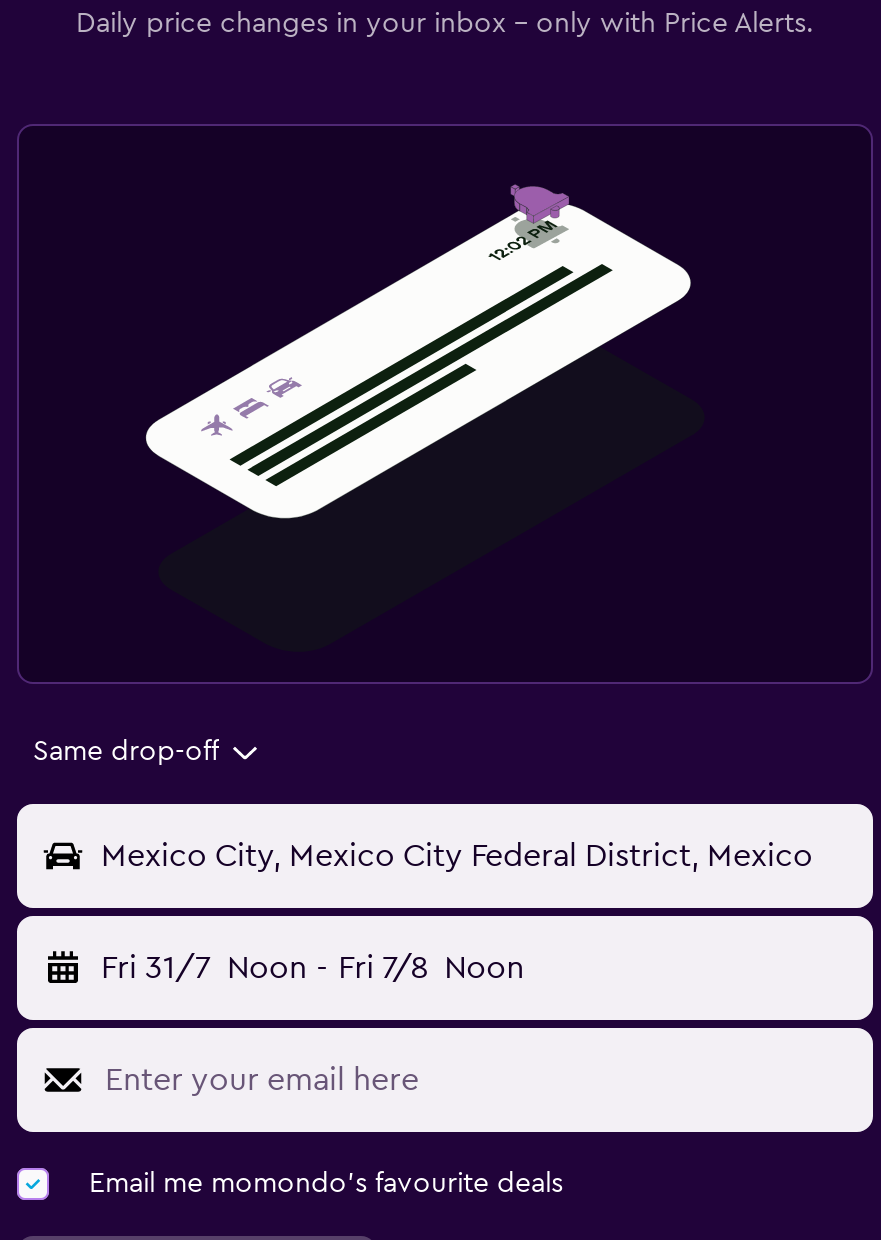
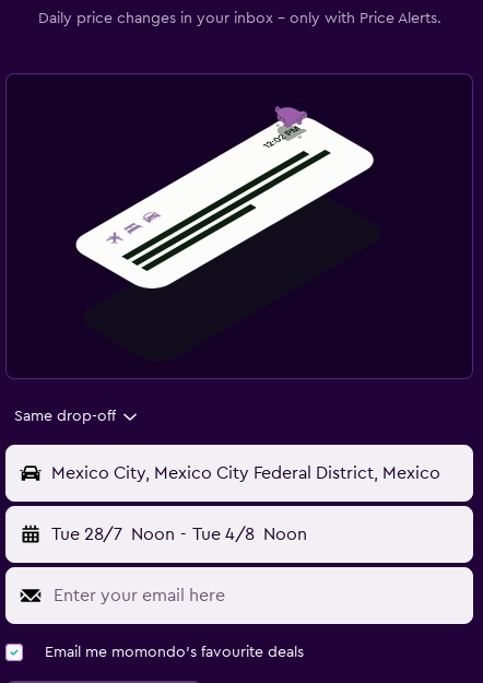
- Fri 31/7 Noon - Fri 7/8 Noon
+ Tue 28/7 Noon - Tue 4/8 Noon
